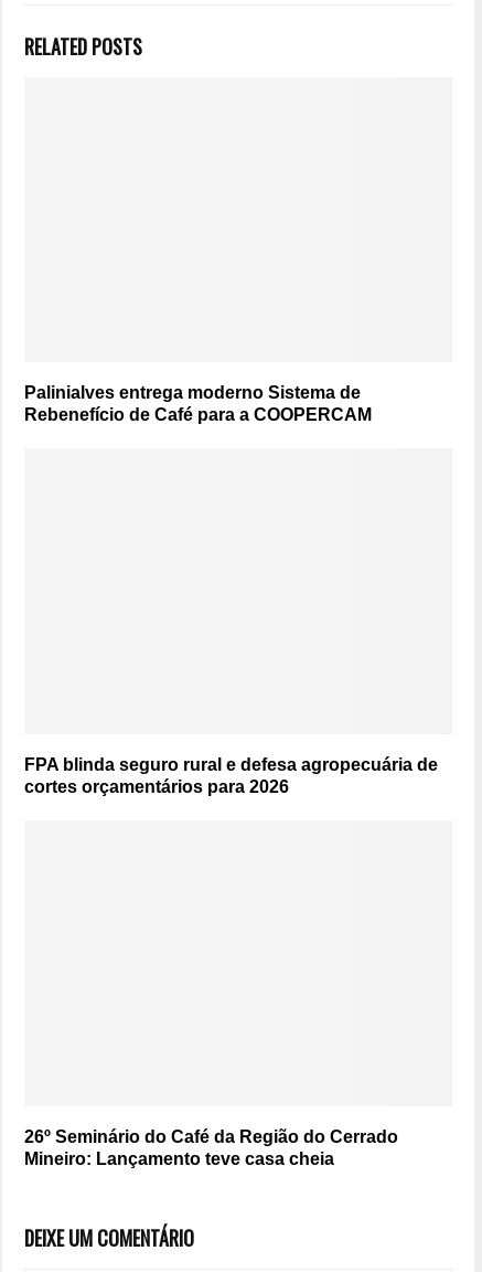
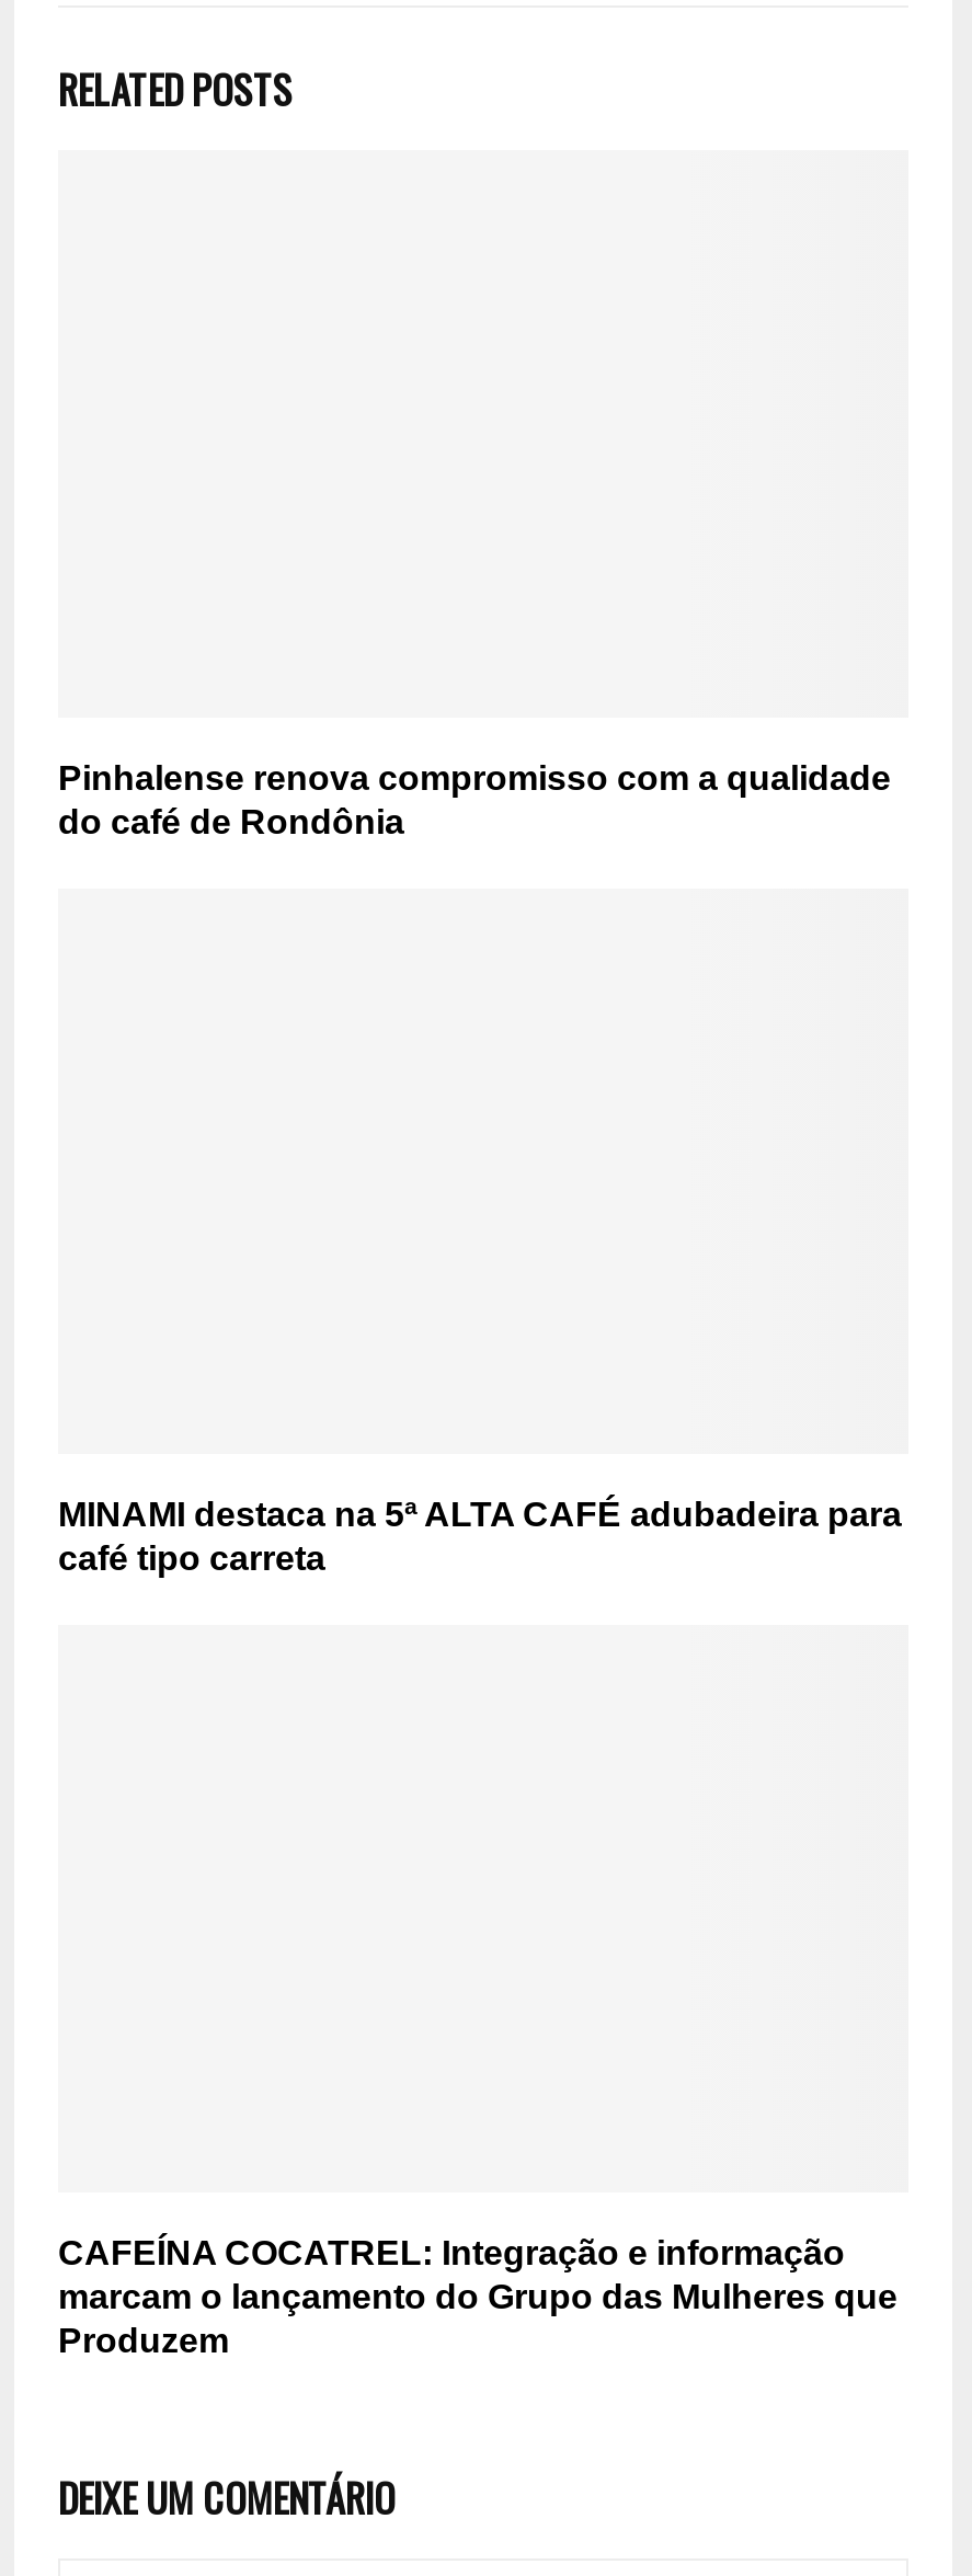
- Palinialves entrega moderno Sistema de
- Rebenefício de Café para a COOPERCAM
+ Pinhalense renova compromisso com a qualidade
+ do café de Rondônia

- FPA blinda seguro rural e defesa agropecuária de
- cortes orçamentários para 2026
+ MINAMI destaca na 5ª ALTA CAFÉ adubadeira para
+ café tipo carreta

- 26º Seminário do Café da Região do Cerrado
- Mineiro: Lançamento teve casa cheia
+ CAFEÍNA COCATREL: Integração e informação
+ marcam o lançamento do Grupo das Mulheres que
+ Produzem
